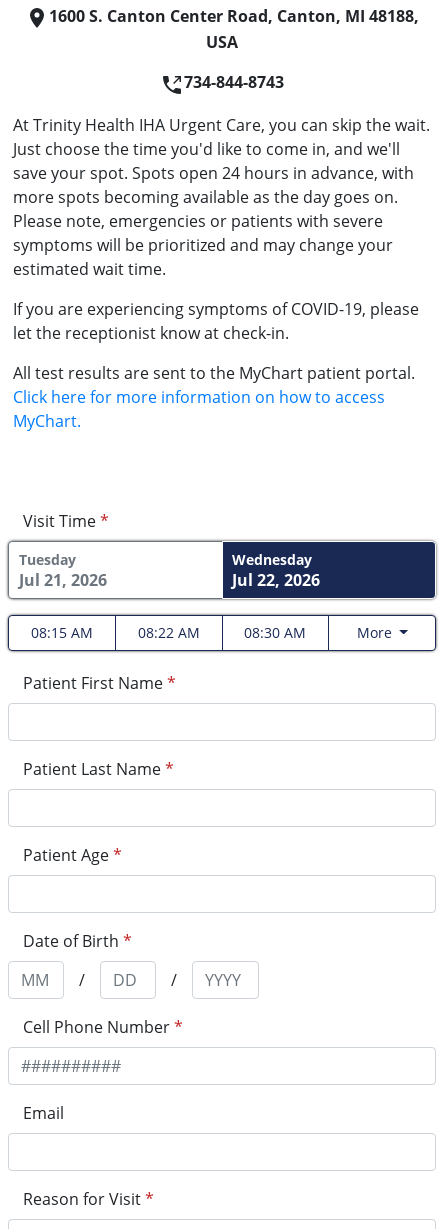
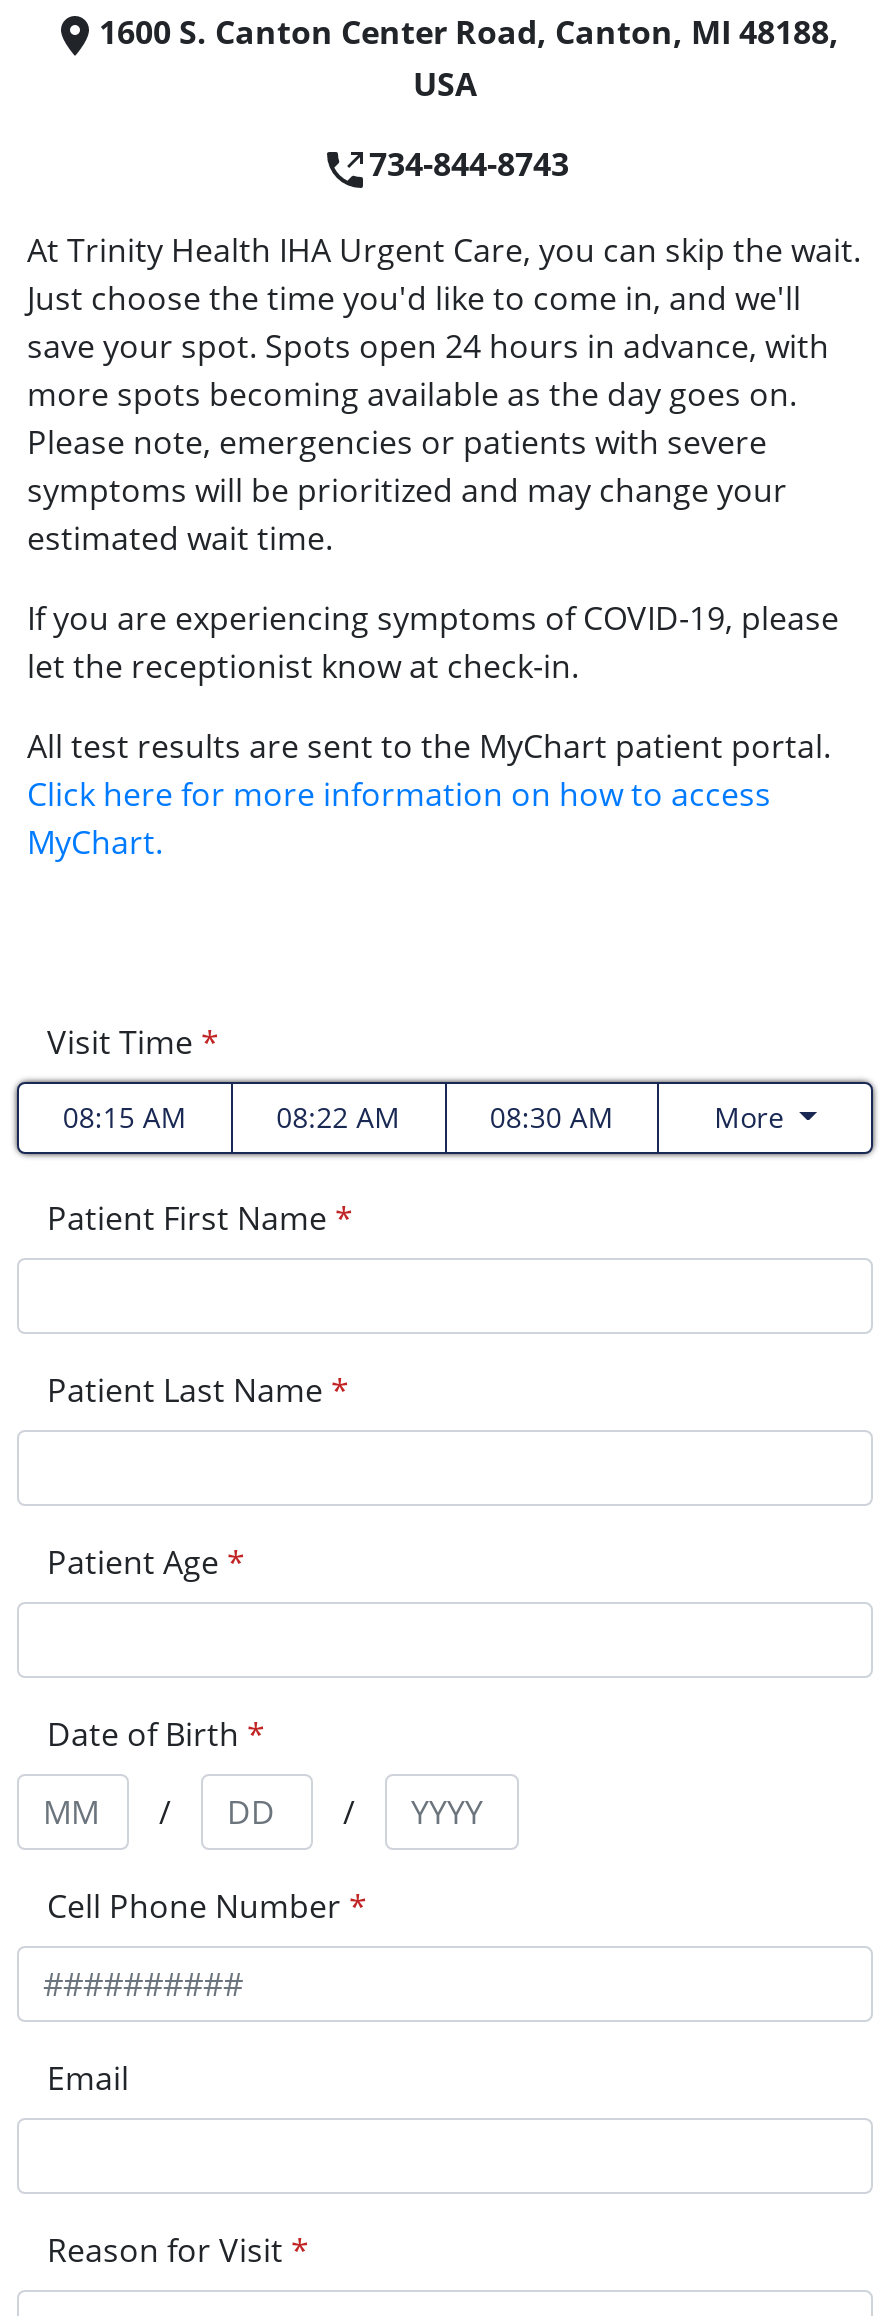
- Tuesday
- Jul 21, 2026

- Wednesday
- Jul 22, 2026
